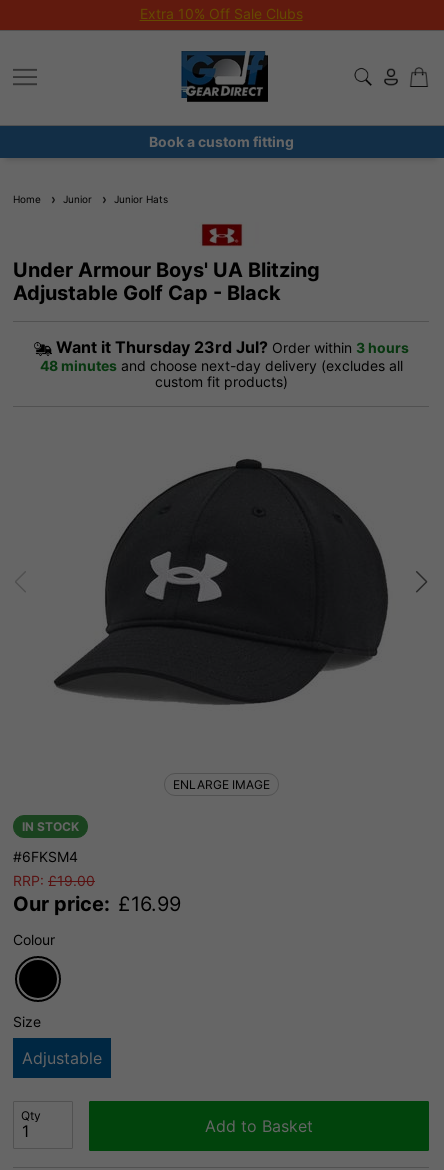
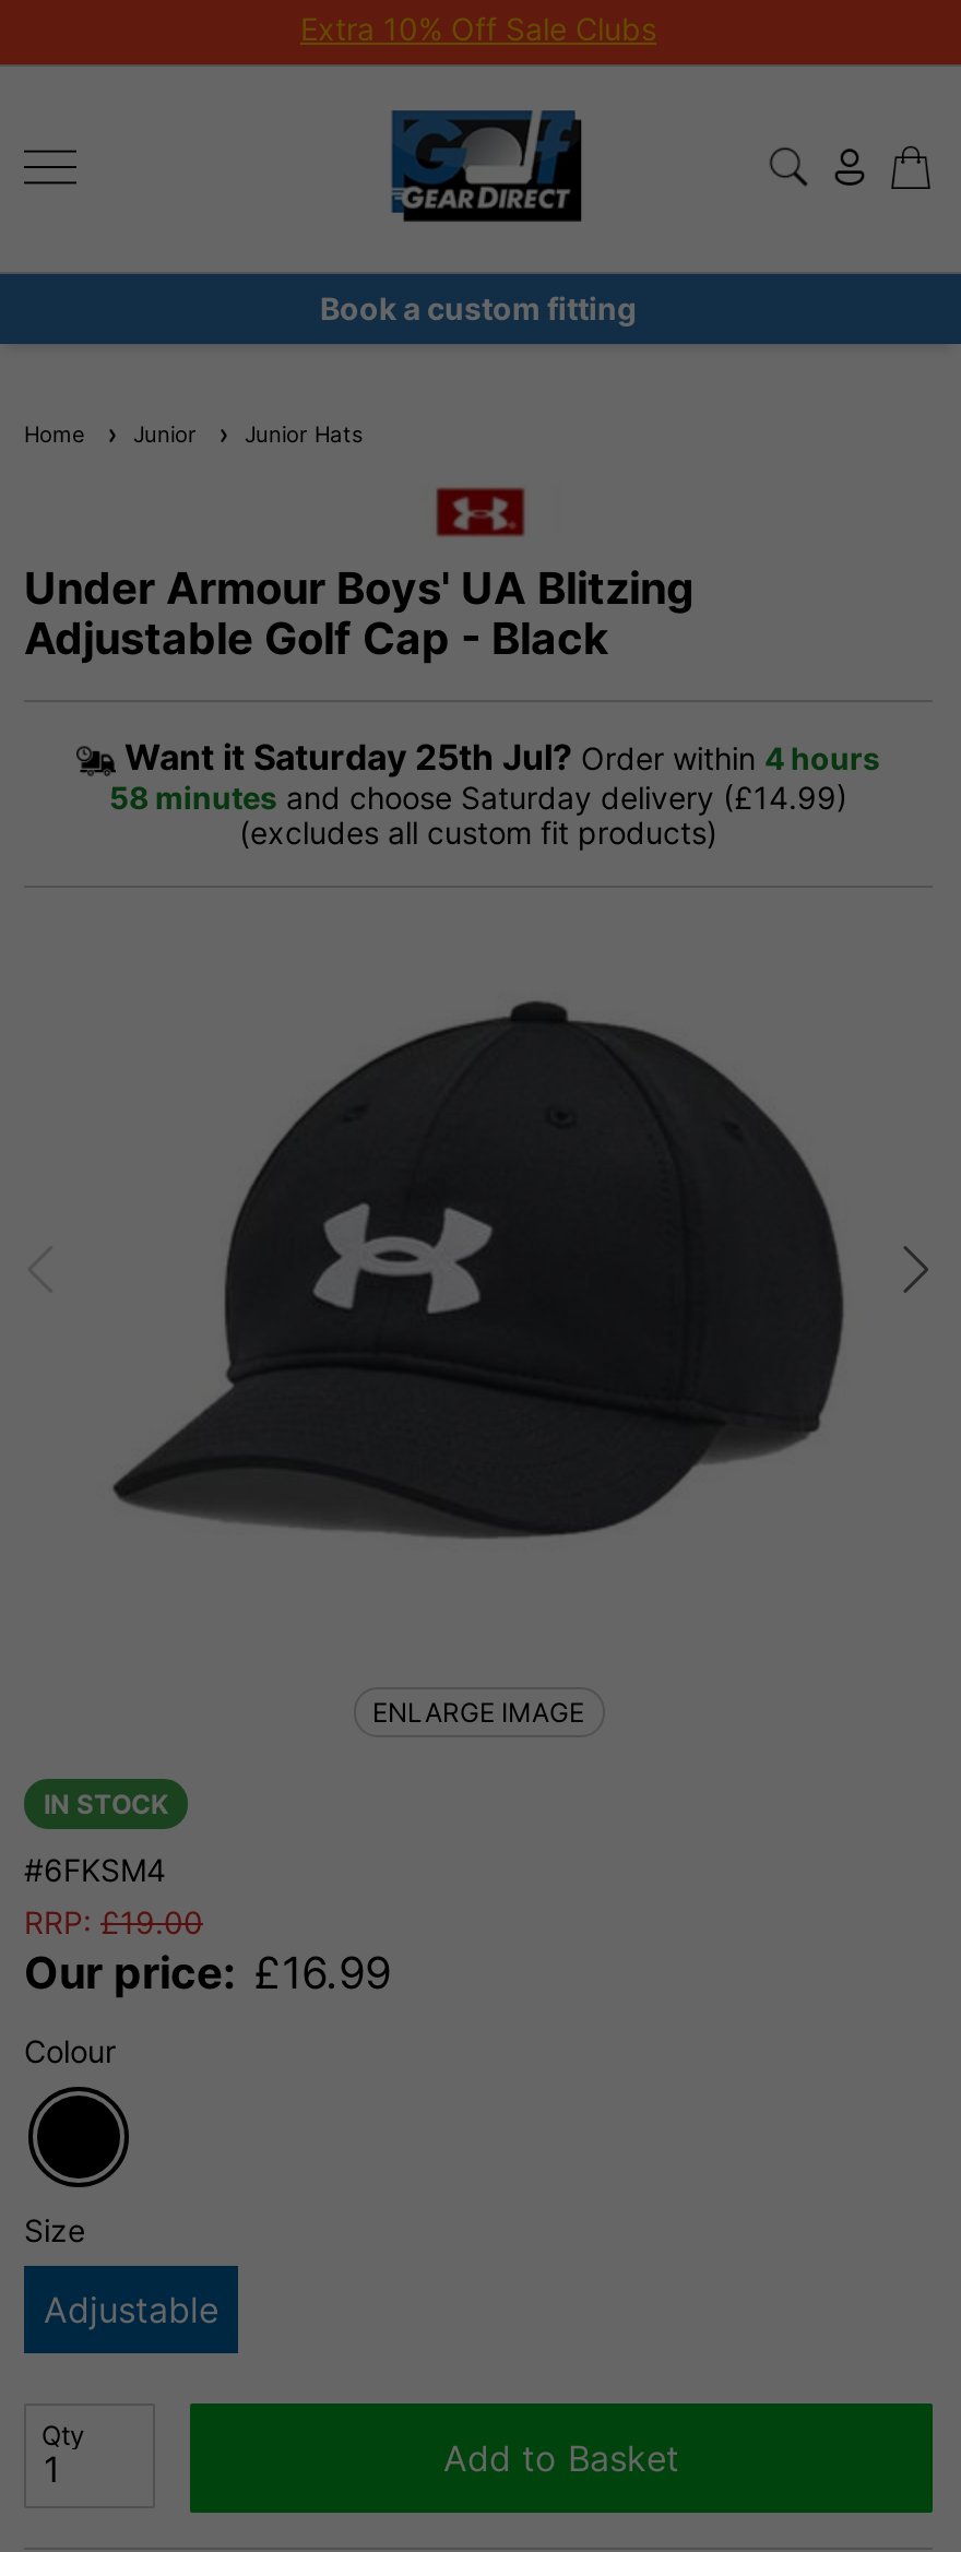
- Want it Thursday 23rd Jul? Order within 3 hours
- 48 minutes and choose next-day delivery (excludes all
- custom fit products)
+ Want it Saturday 25th Jul? Order within 4 hours
+ 58 minutes and choose Saturday delivery (£14.99)
+ (excludes all custom fit products)
